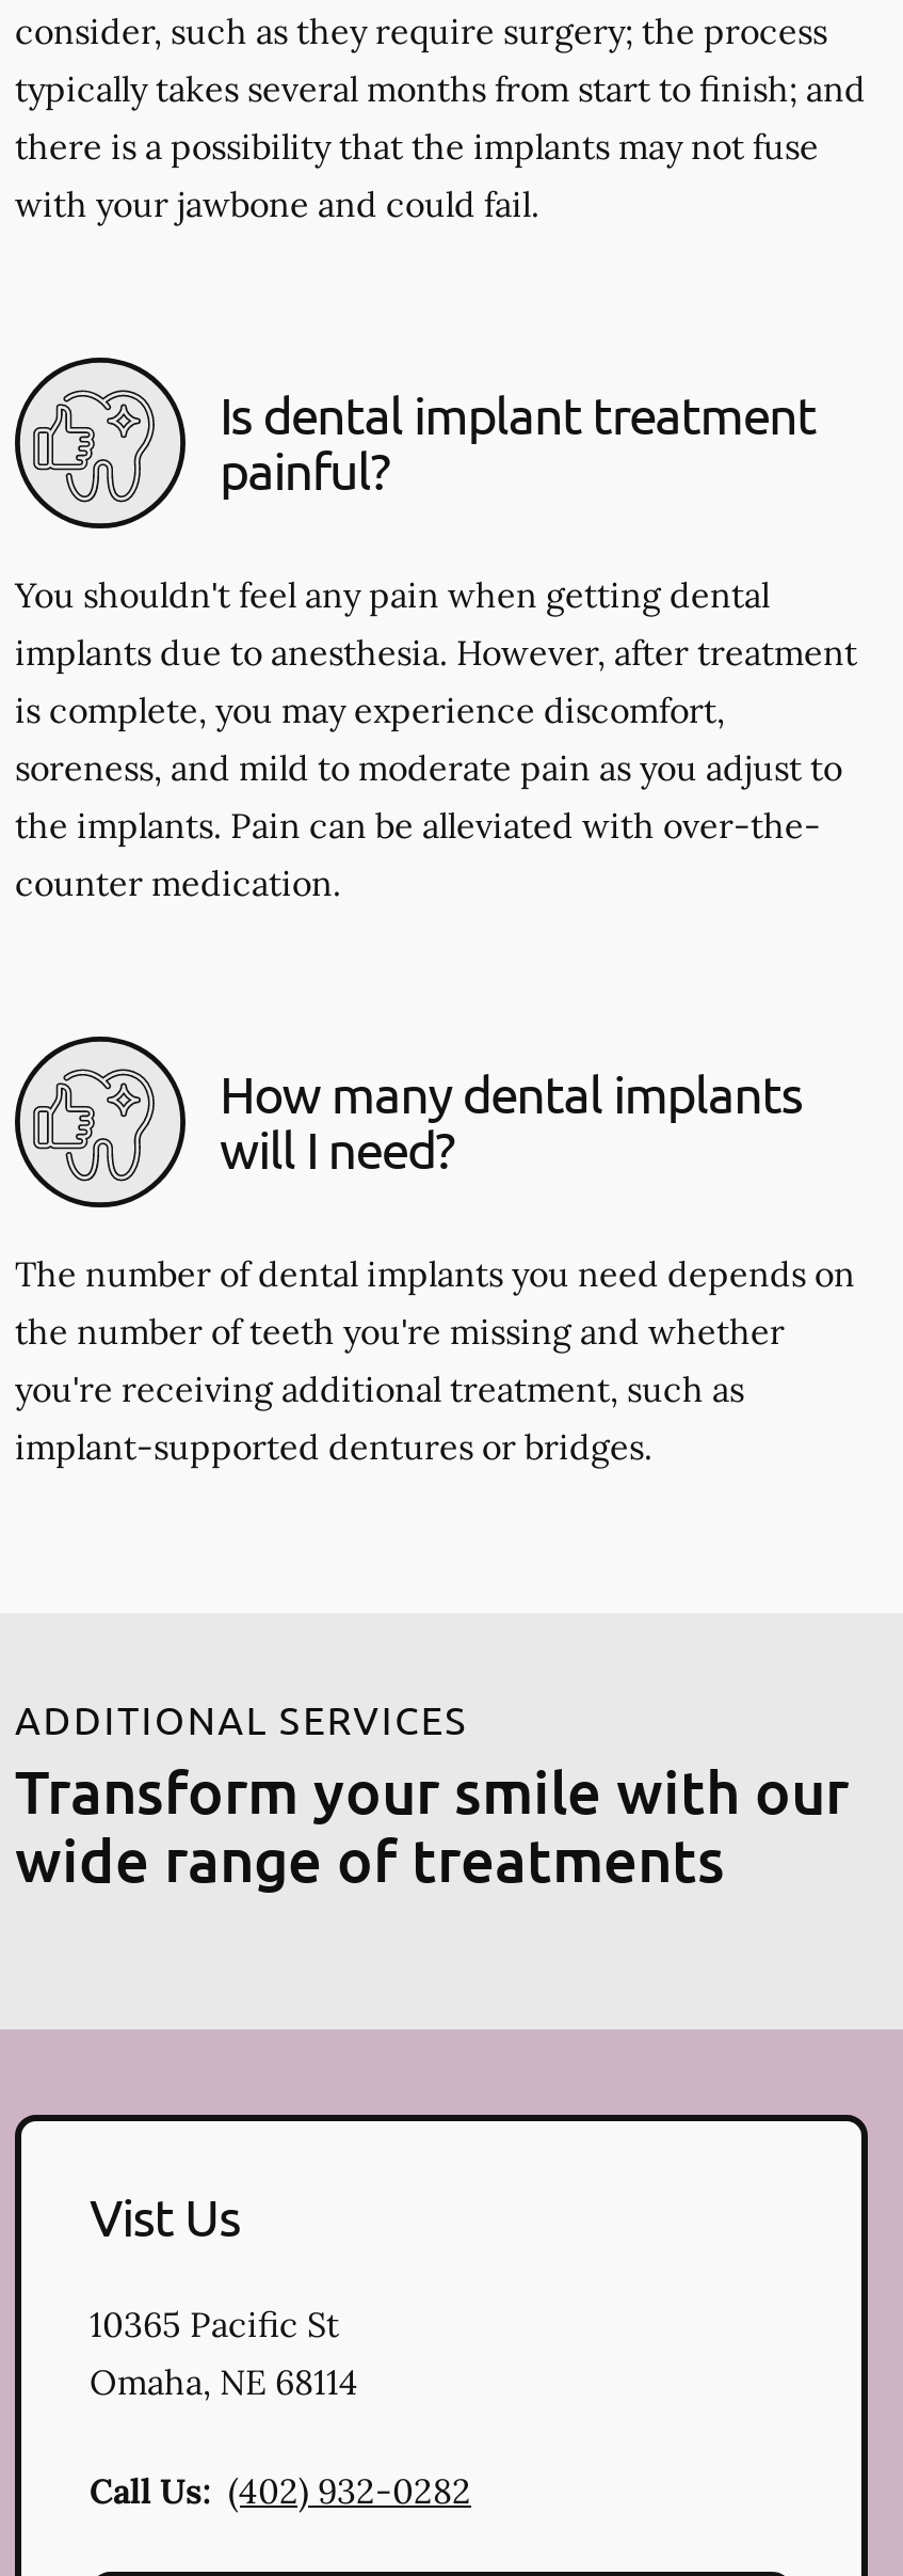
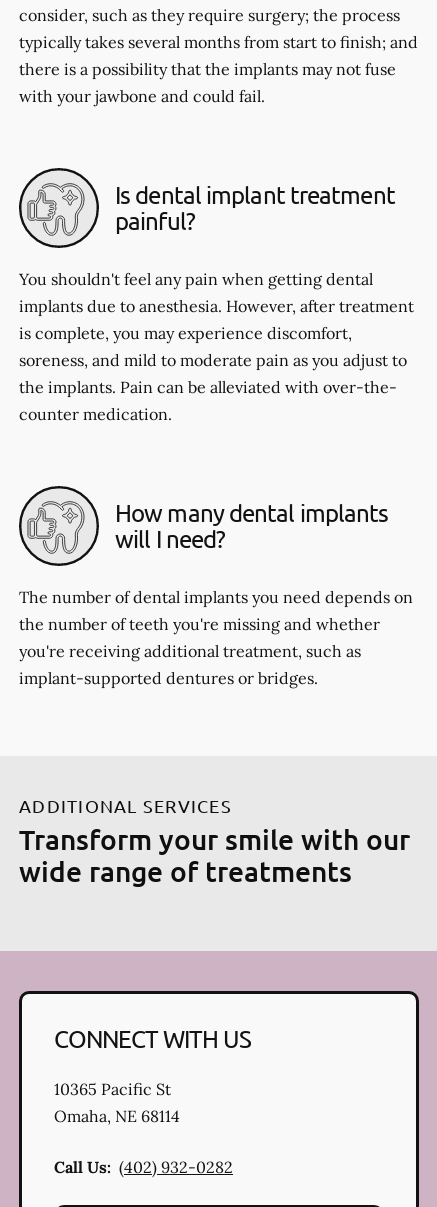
- Vist Us
+ CONNECT WITH US
